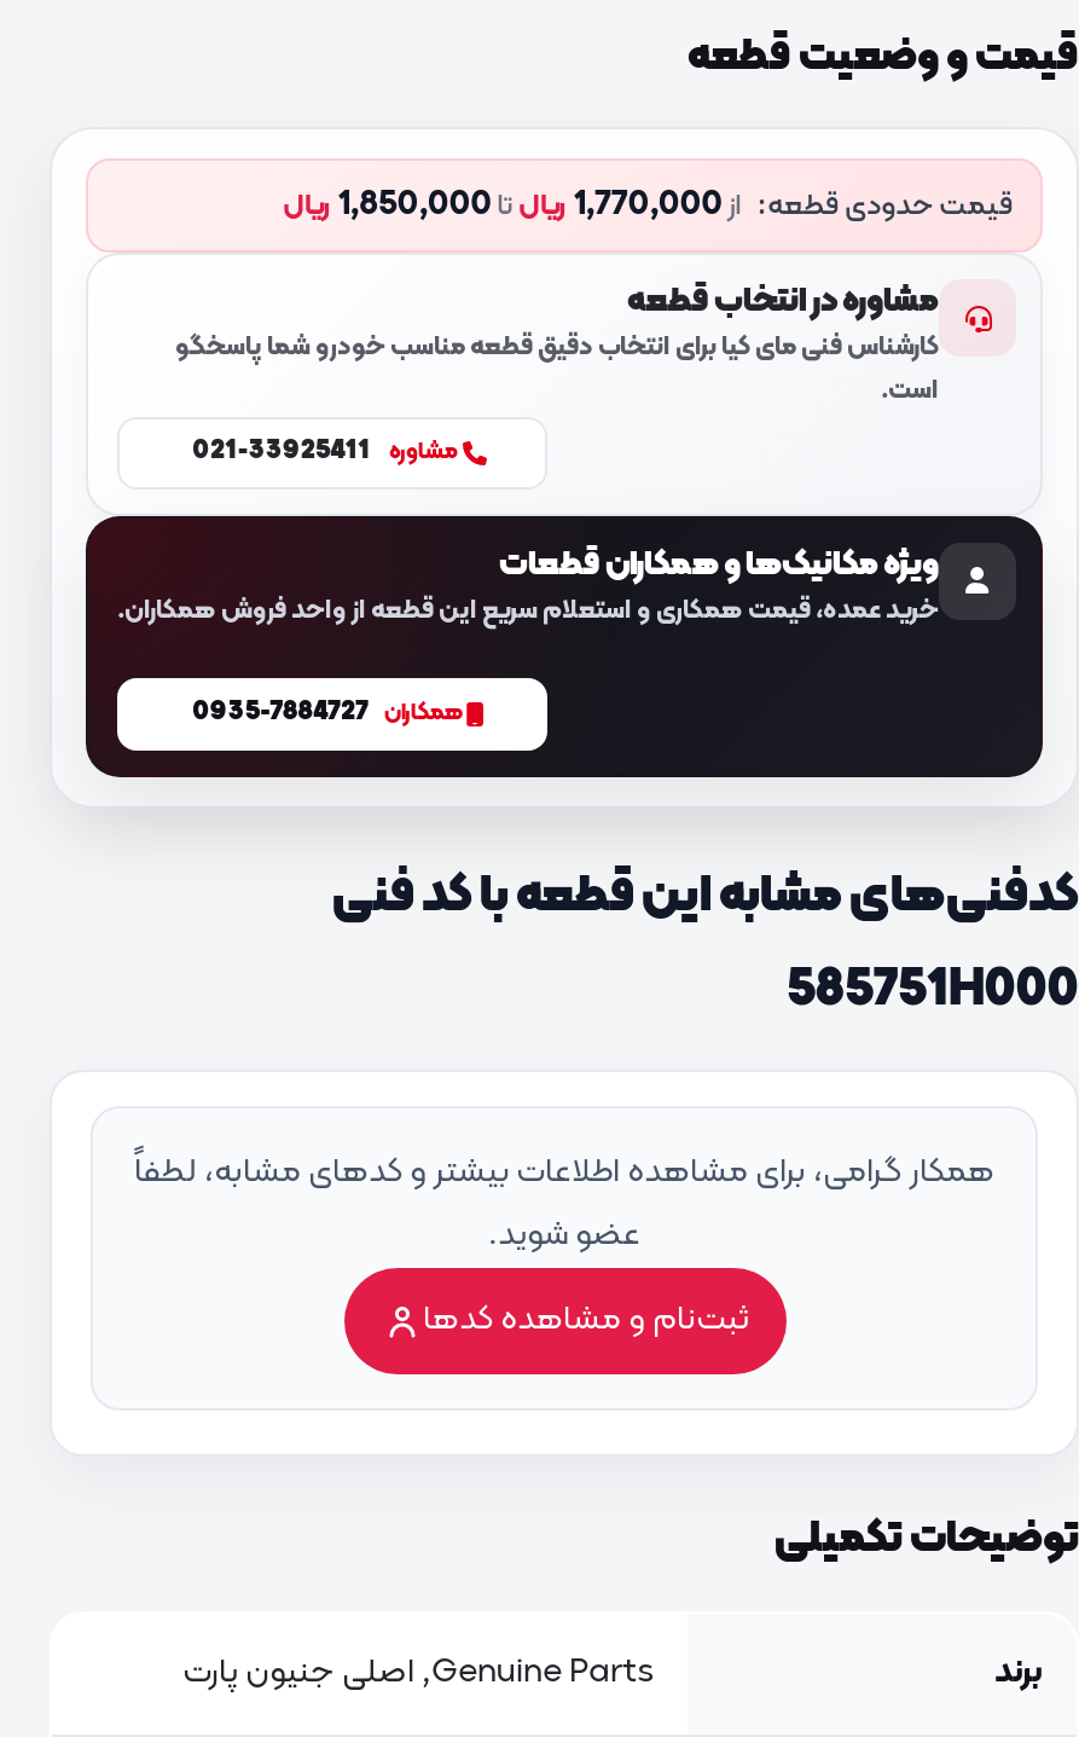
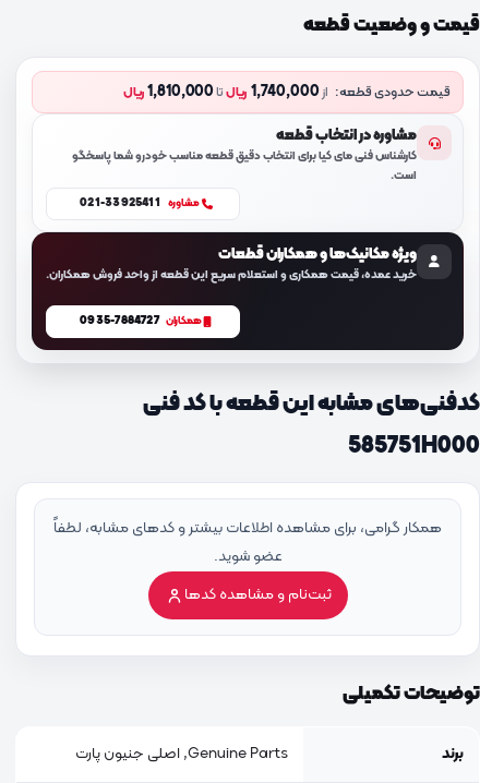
- قیمت حدودی قطعه: از 1,770,000 ریال تا 1,850,000 ریال
+ قیمت حدودی قطعه: از 1,740,000 ریال تا 1,810,000 ریال
